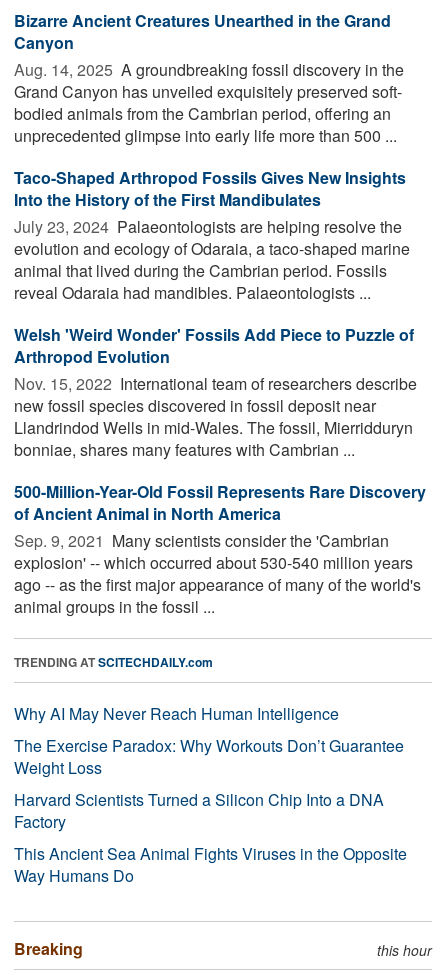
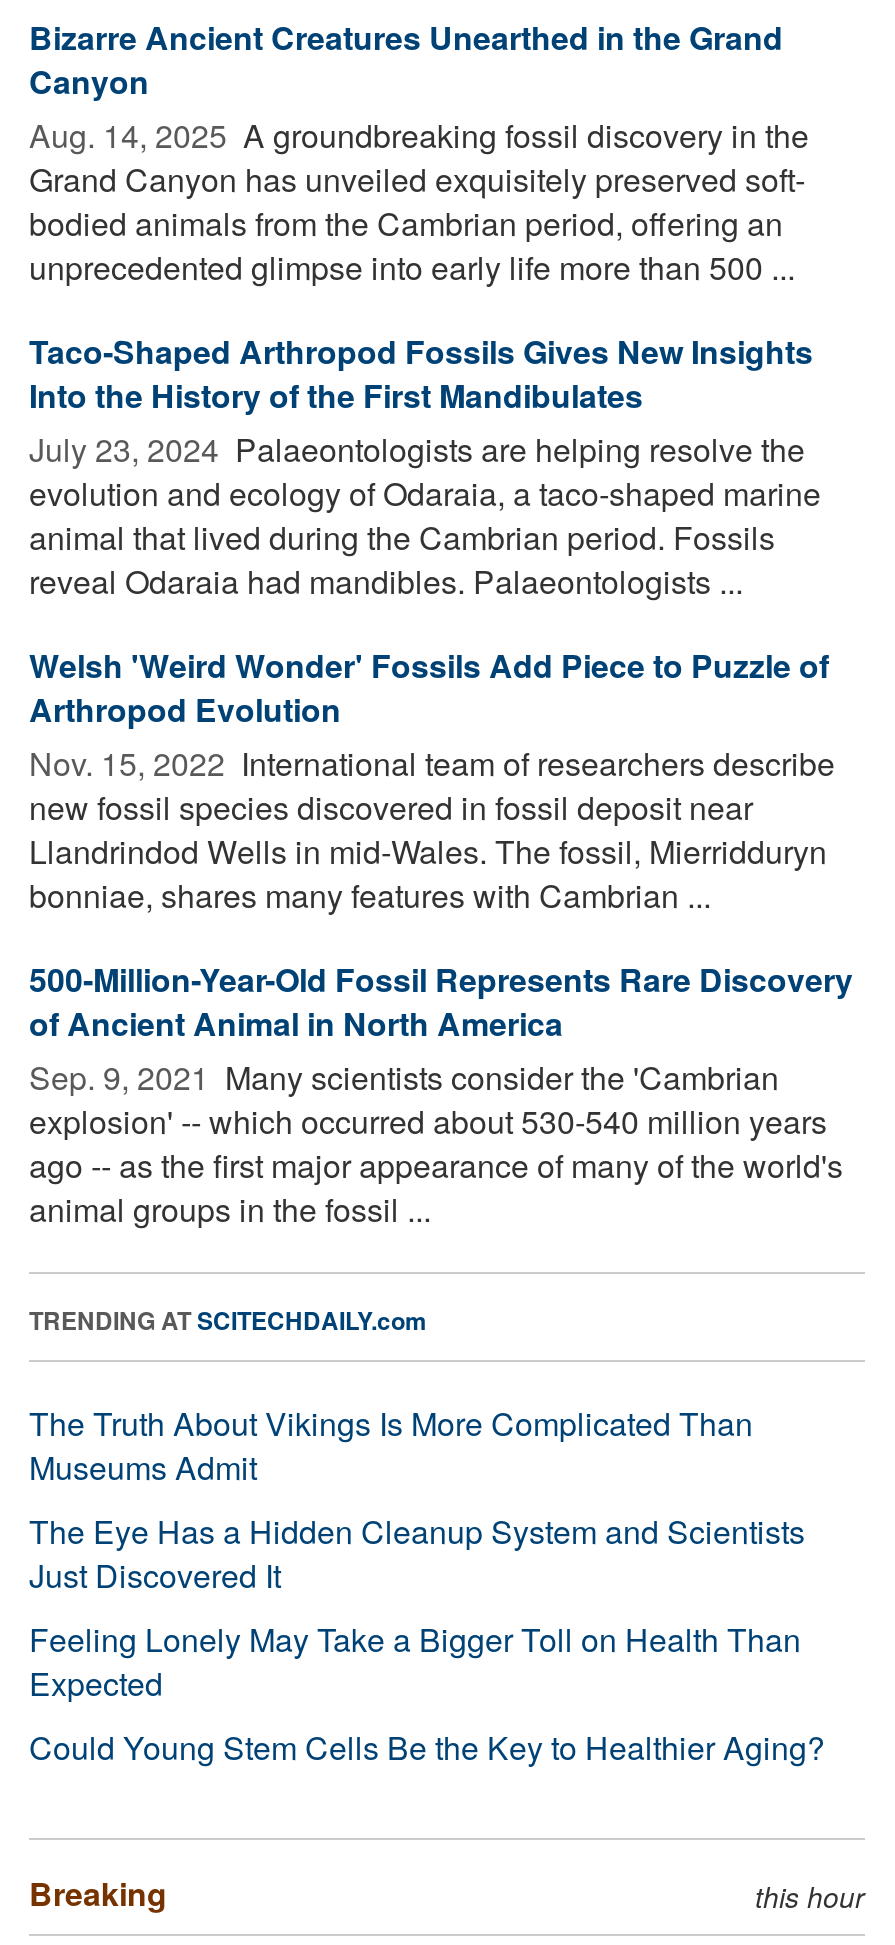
- Why AI May Never Reach Human Intelligence
- The Exercise Paradox: Why Workouts Don’t Guarantee
- Weight Loss
- Harvard Scientists Turned a Silicon Chip Into a DNA
- Factory
- This Ancient Sea Animal Fights Viruses in the Opposite
- Way Humans Do
+ The Truth About Vikings Is More Complicated Than
+ Museums Admit
+ The Eye Has a Hidden Cleanup System and Scientists
+ Just Discovered It
+ Feeling Lonely May Take a Bigger Toll on Health Than
+ Expected
+ Could Young Stem Cells Be the Key to Healthier Aging?
